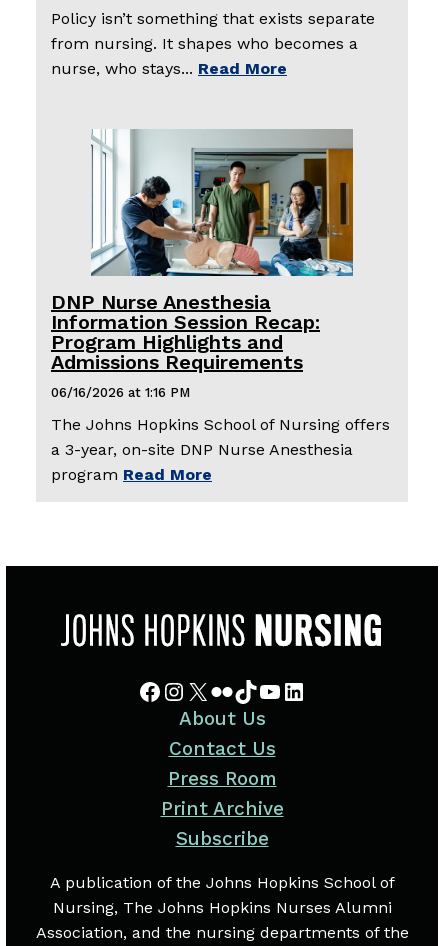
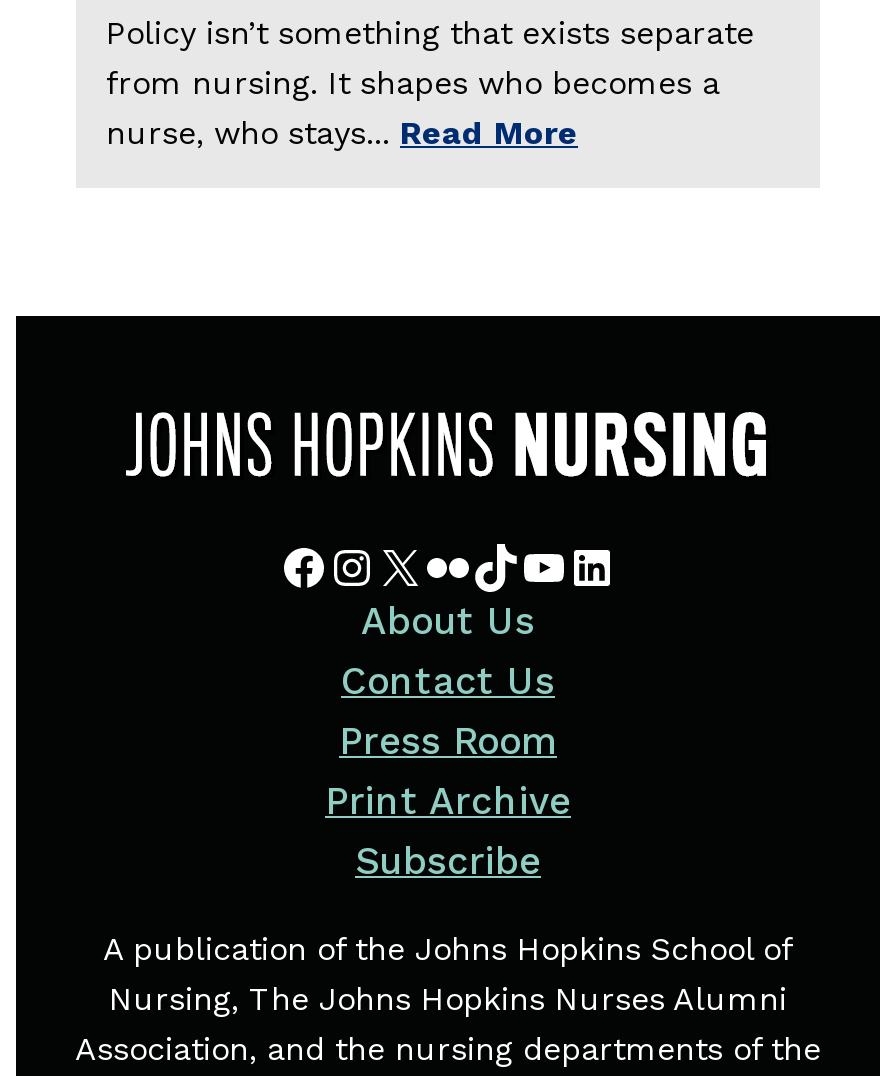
- [image]
- DNP Nurse Anesthesia
- Information Session Recap:
- Program Highlights and
- Admissions Requirements
- 06/16/2026 at 1:16 PM
- The Johns Hopkins School of Nursing offers
- a 3-year, on-site DNP Nurse Anesthesia
- program Read More
